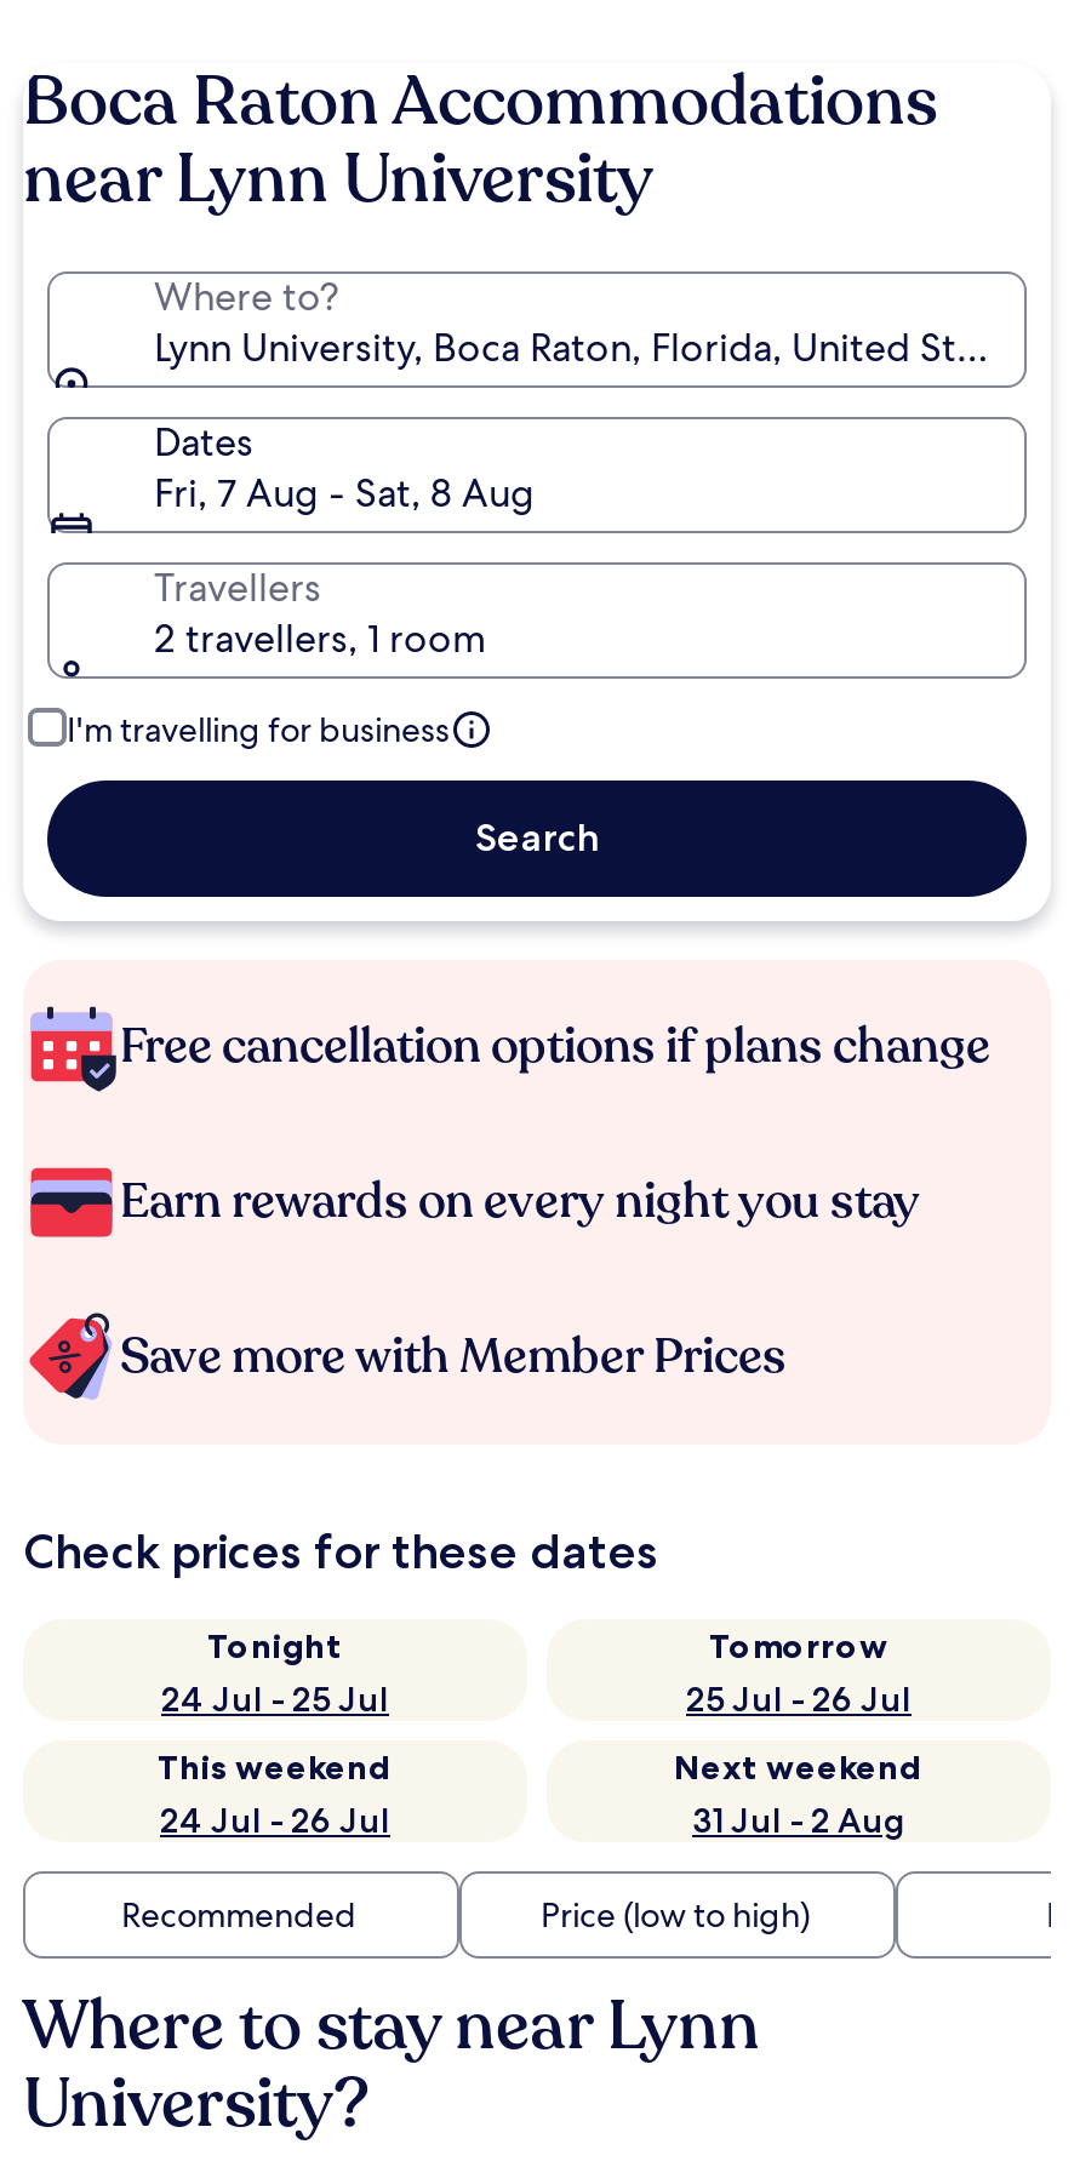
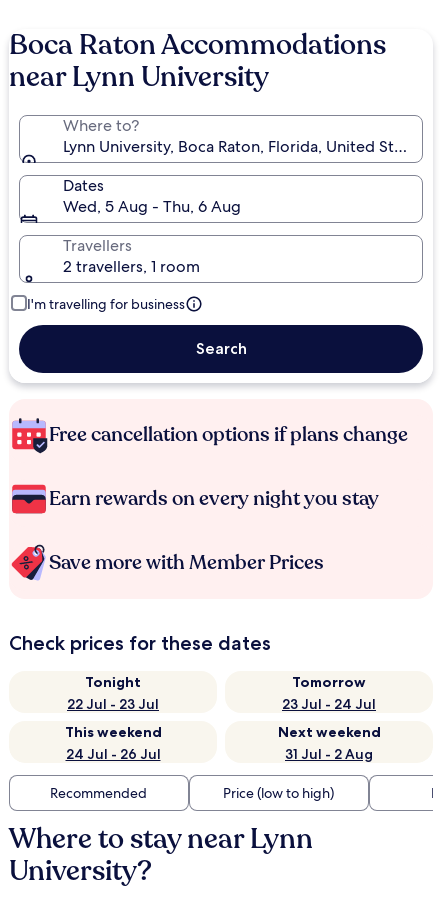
- Fri, 7 Aug - Sat, 8 Aug
+ Wed, 5 Aug - Thu, 6 Aug

- 24 Jul - 25 Jul
+ 22 Jul - 23 Jul

- 25 Jul - 26 Jul
+ 23 Jul - 24 Jul
